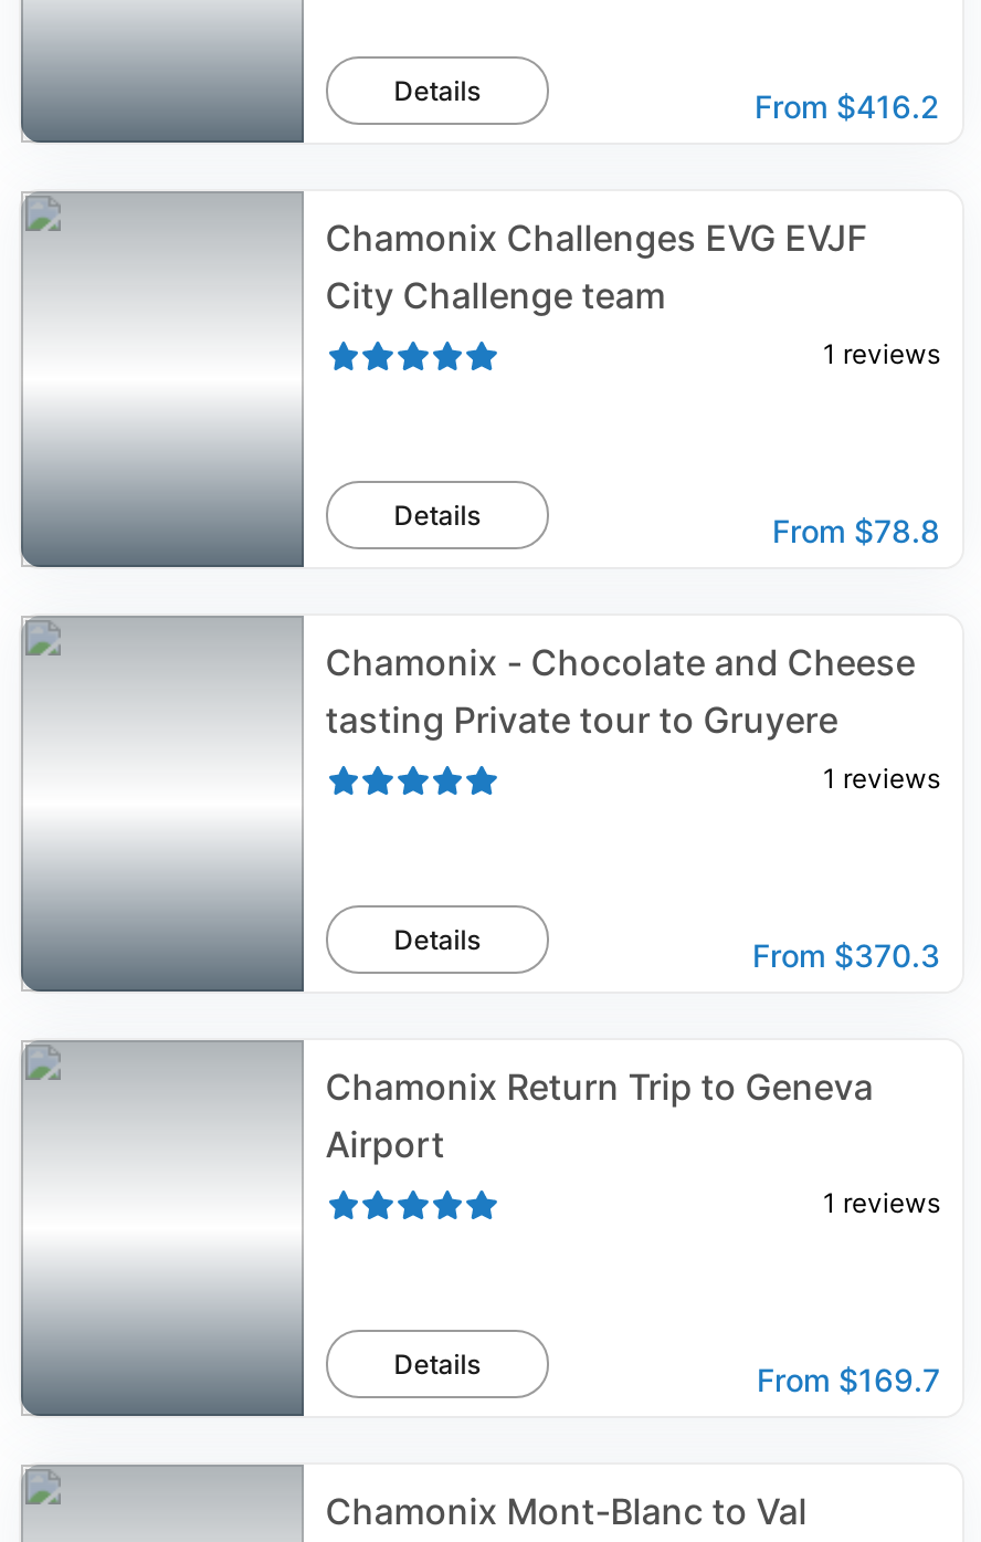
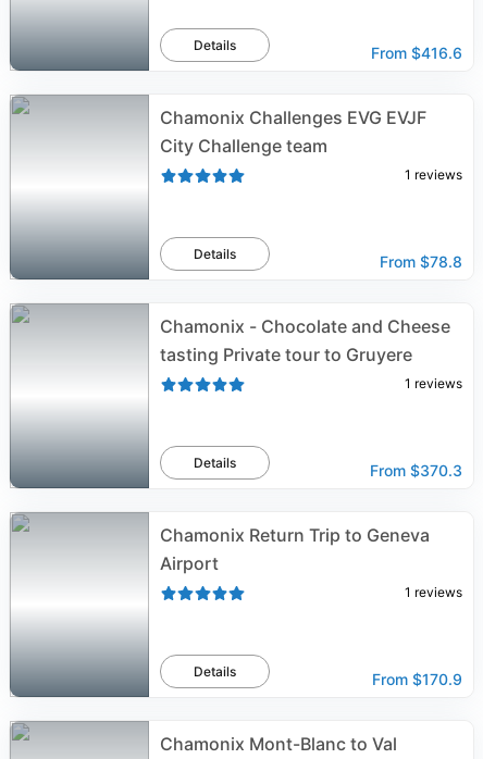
- From $416.2
+ From $416.6

- From $169.7
+ From $170.9
